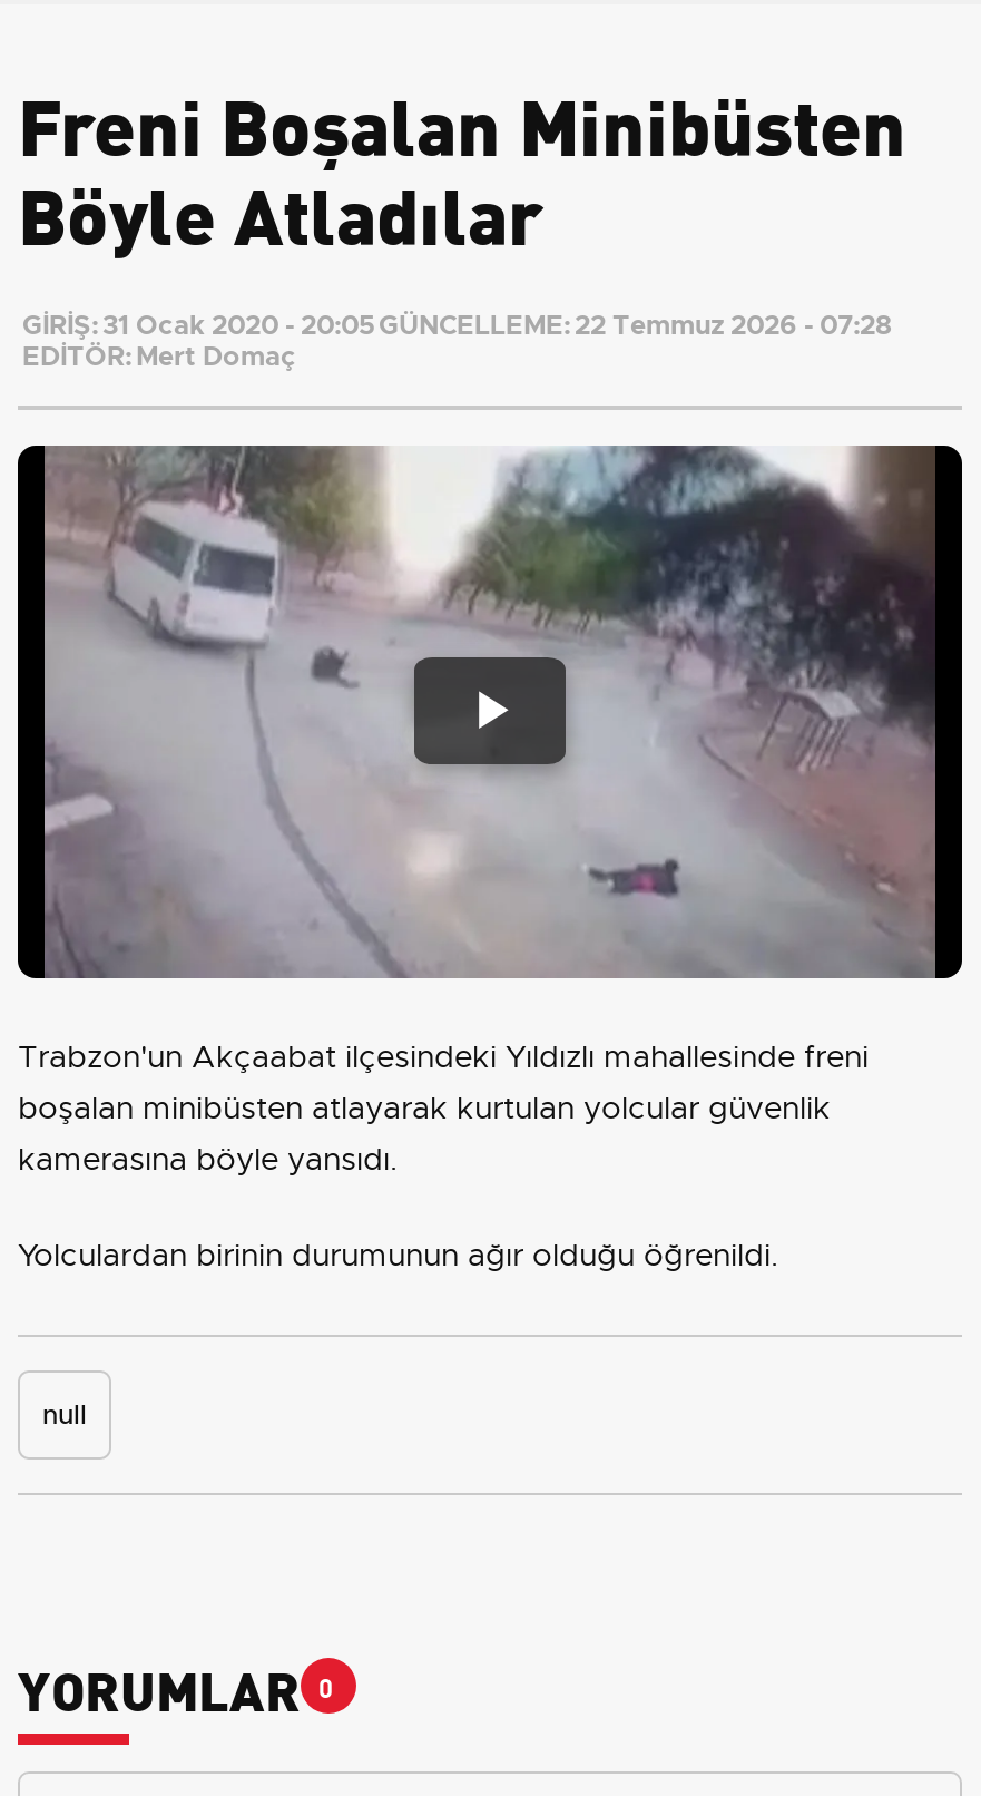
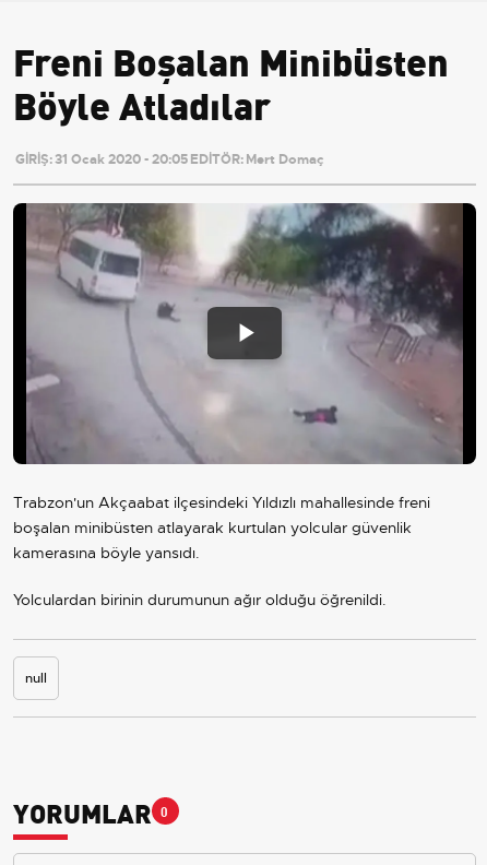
- GİRİŞ: 31 Ocak 2020 - 20:05 GÜNCELLEME: 22 Temmuz 2026 - 07:28
- EDİTÖR: Mert Domaç
+ GİRİŞ: 31 Ocak 2020 - 20:05 EDİTÖR: Mert Domaç
